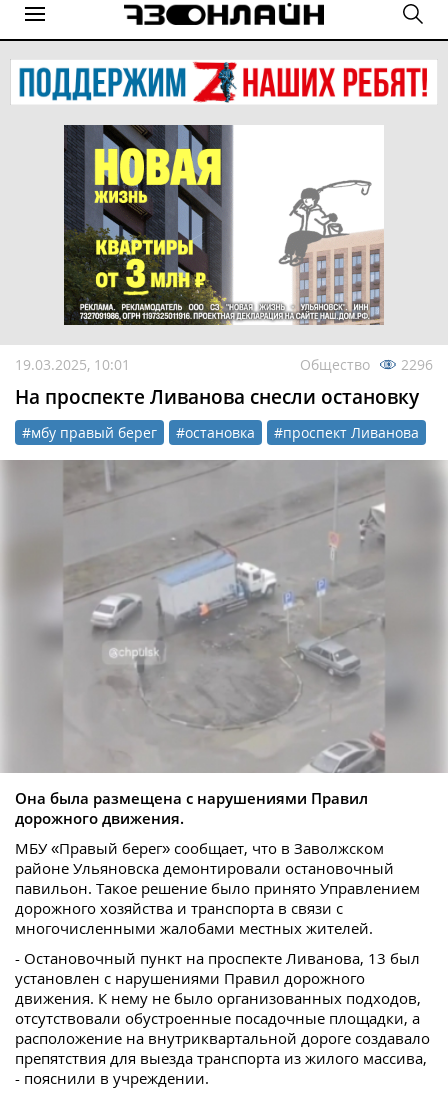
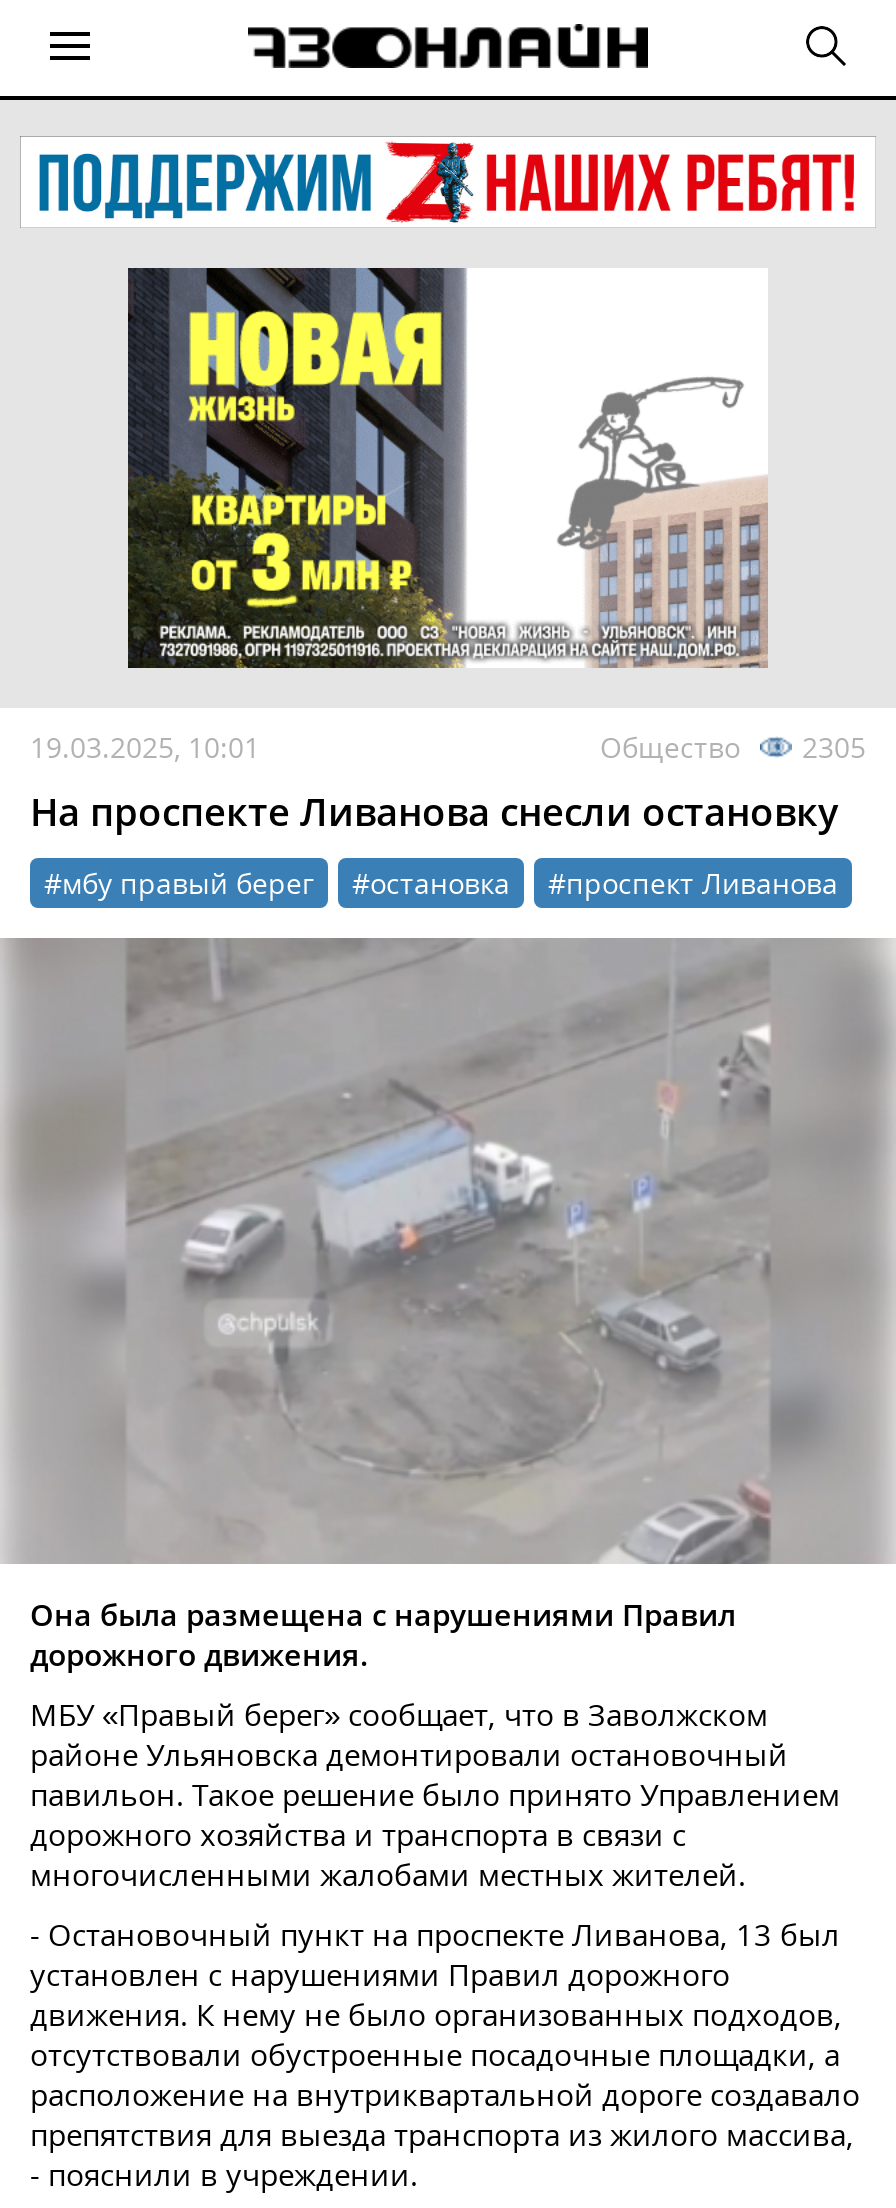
- Общество 2296
+ Общество 2305
